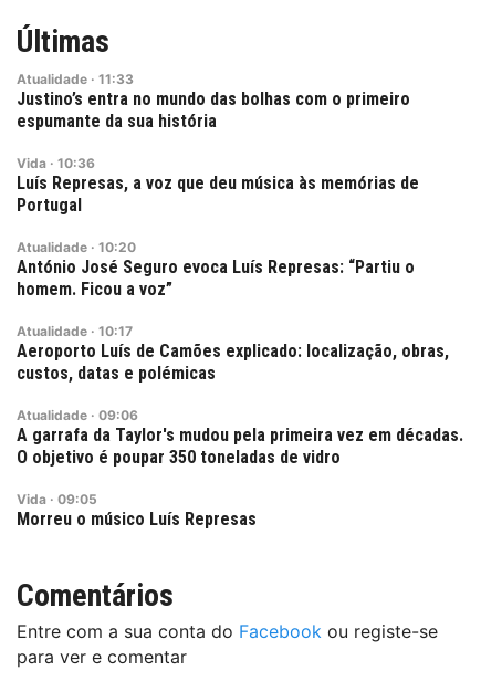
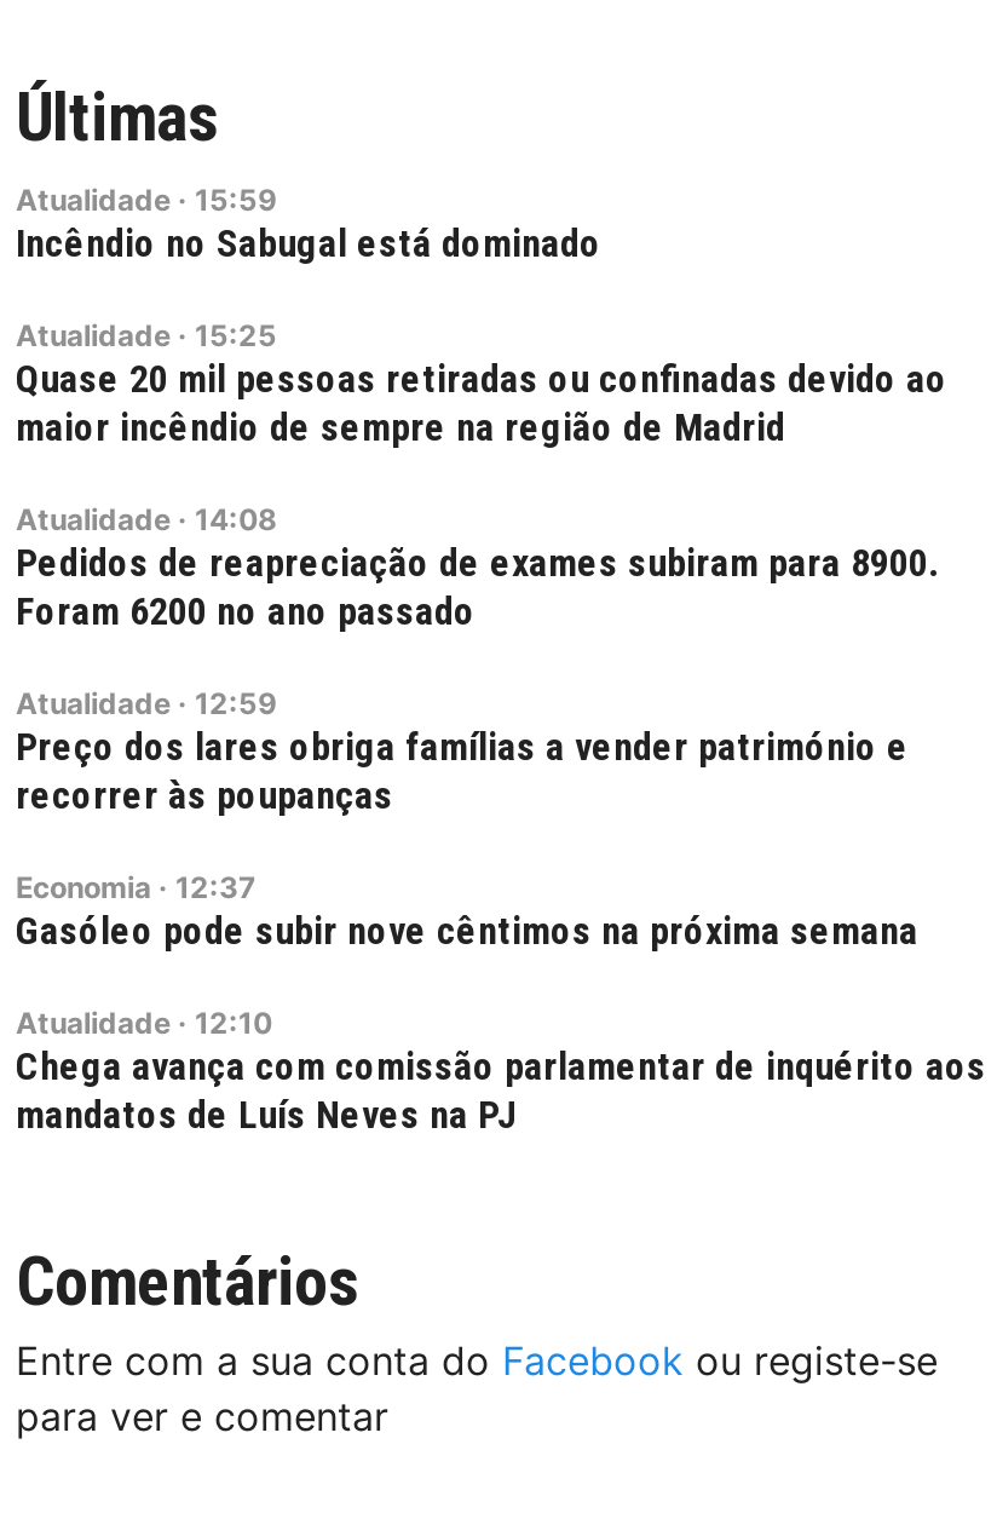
- Atualidade · 11:33
- Justino’s entra no mundo das bolhas com o primeiro
- espumante da sua história
+ Atualidade · 15:59
+ Incêndio no Sabugal está dominado

- Vida · 10:36
- Luís Represas, a voz que deu música às memórias de
- Portugal
+ Atualidade · 15:25
+ Quase 20 mil pessoas retiradas ou confinadas devido ao
+ maior incêndio de sempre na região de Madrid

- Atualidade · 10:20
- António José Seguro evoca Luís Represas: “Partiu o
- homem. Ficou a voz”
+ Atualidade · 14:08
+ Pedidos de reapreciação de exames subiram para 8900.
+ Foram 6200 no ano passado

- Atualidade · 10:17
- Aeroporto Luís de Camões explicado: localização, obras,
- custos, datas e polémicas
+ Atualidade · 12:59
+ Preço dos lares obriga famílias a vender património e
+ recorrer às poupanças

- Atualidade · 09:06
- A garrafa da Taylor's mudou pela primeira vez em décadas.
- O objetivo é poupar 350 toneladas de vidro
+ Economia · 12:37
+ Gasóleo pode subir nove cêntimos na próxima semana

- Vida · 09:05
- Morreu o músico Luís Represas
+ Atualidade · 12:10
+ Chega avança com comissão parlamentar de inquérito aos
+ mandatos de Luís Neves na PJ
